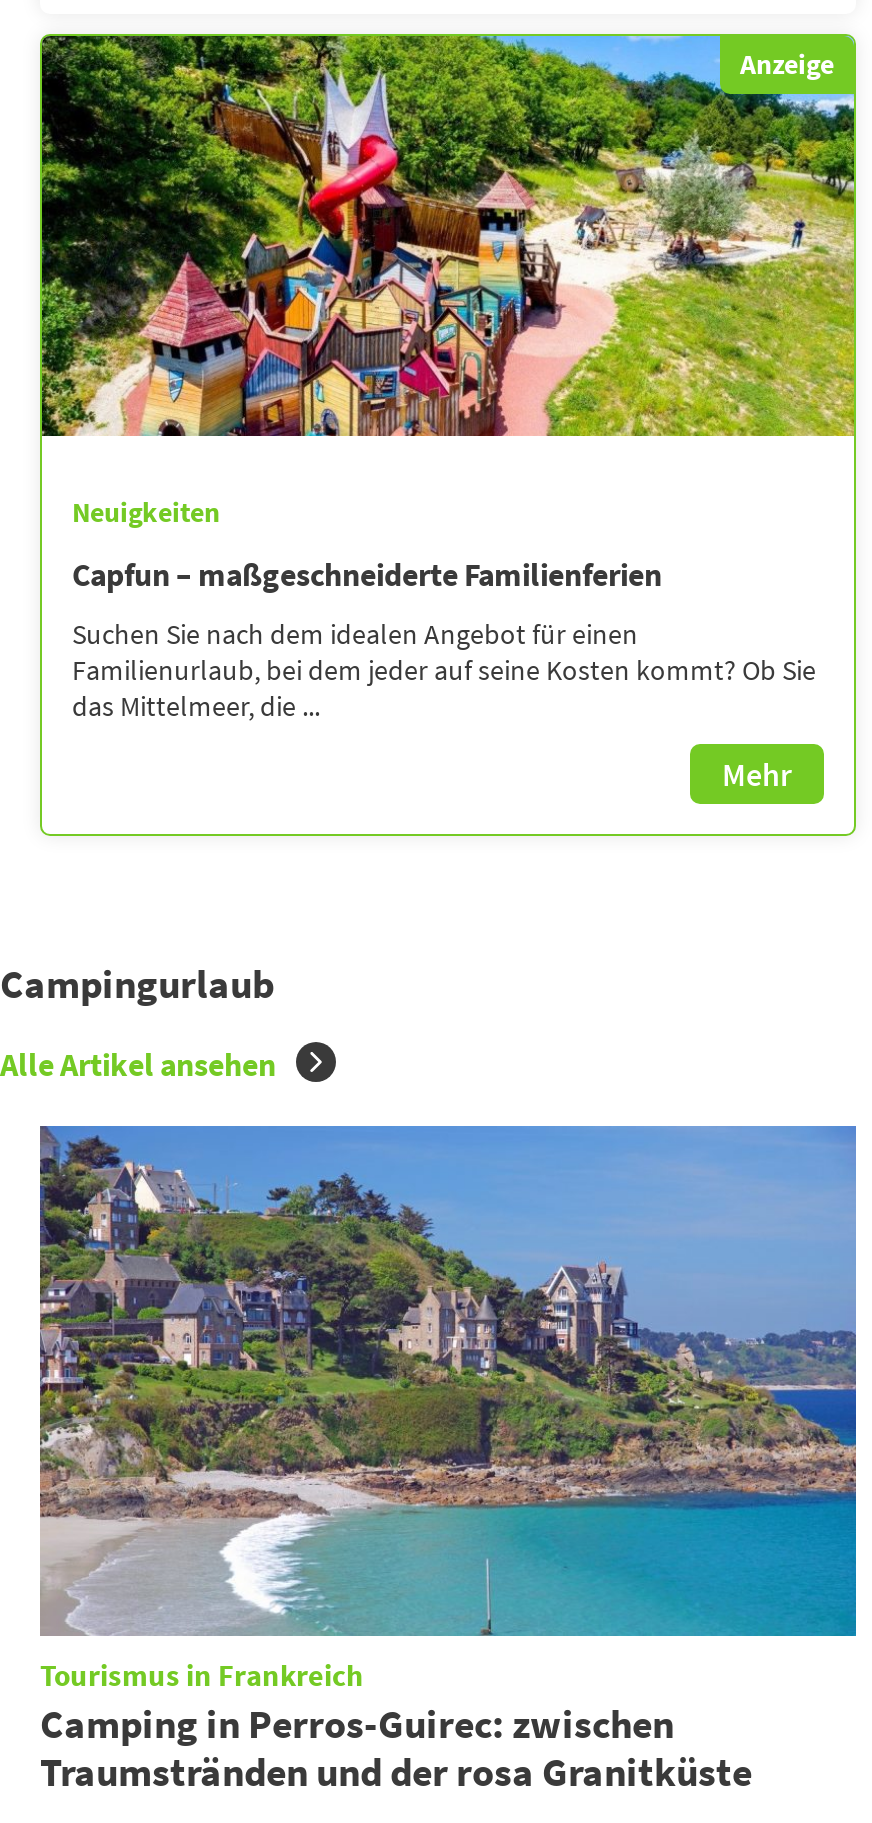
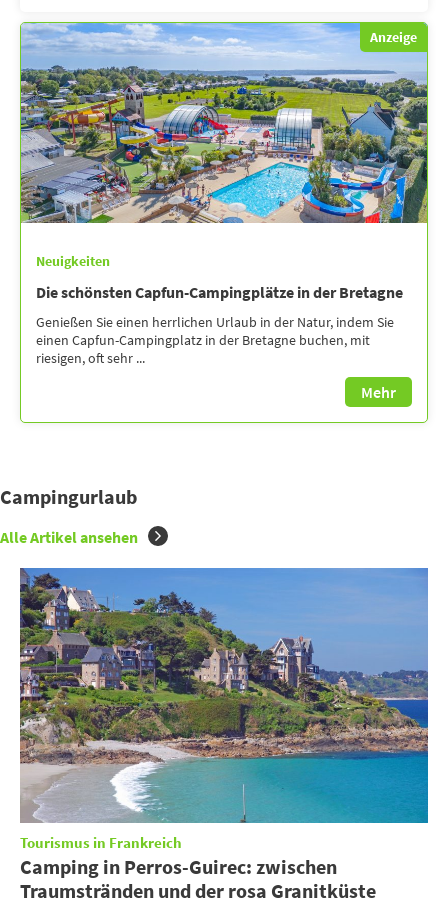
- [image]
+ [image]

- Capfun – maßgeschneiderte Familienferien
+ Die schönsten Capfun-Campingplätze in der Bretagne

- Suchen Sie nach dem idealen Angebot für einen
- Familienurlaub, bei dem jeder auf seine Kosten kommt? Ob Sie
- das Mittelmeer, die ...
+ Genießen Sie einen herrlichen Urlaub in der Natur, indem Sie
+ einen Capfun-Campingplatz in der Bretagne buchen, mit
+ riesigen, oft sehr ...
